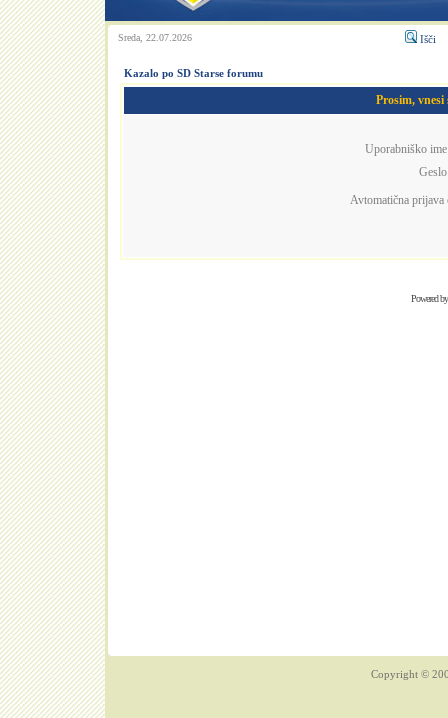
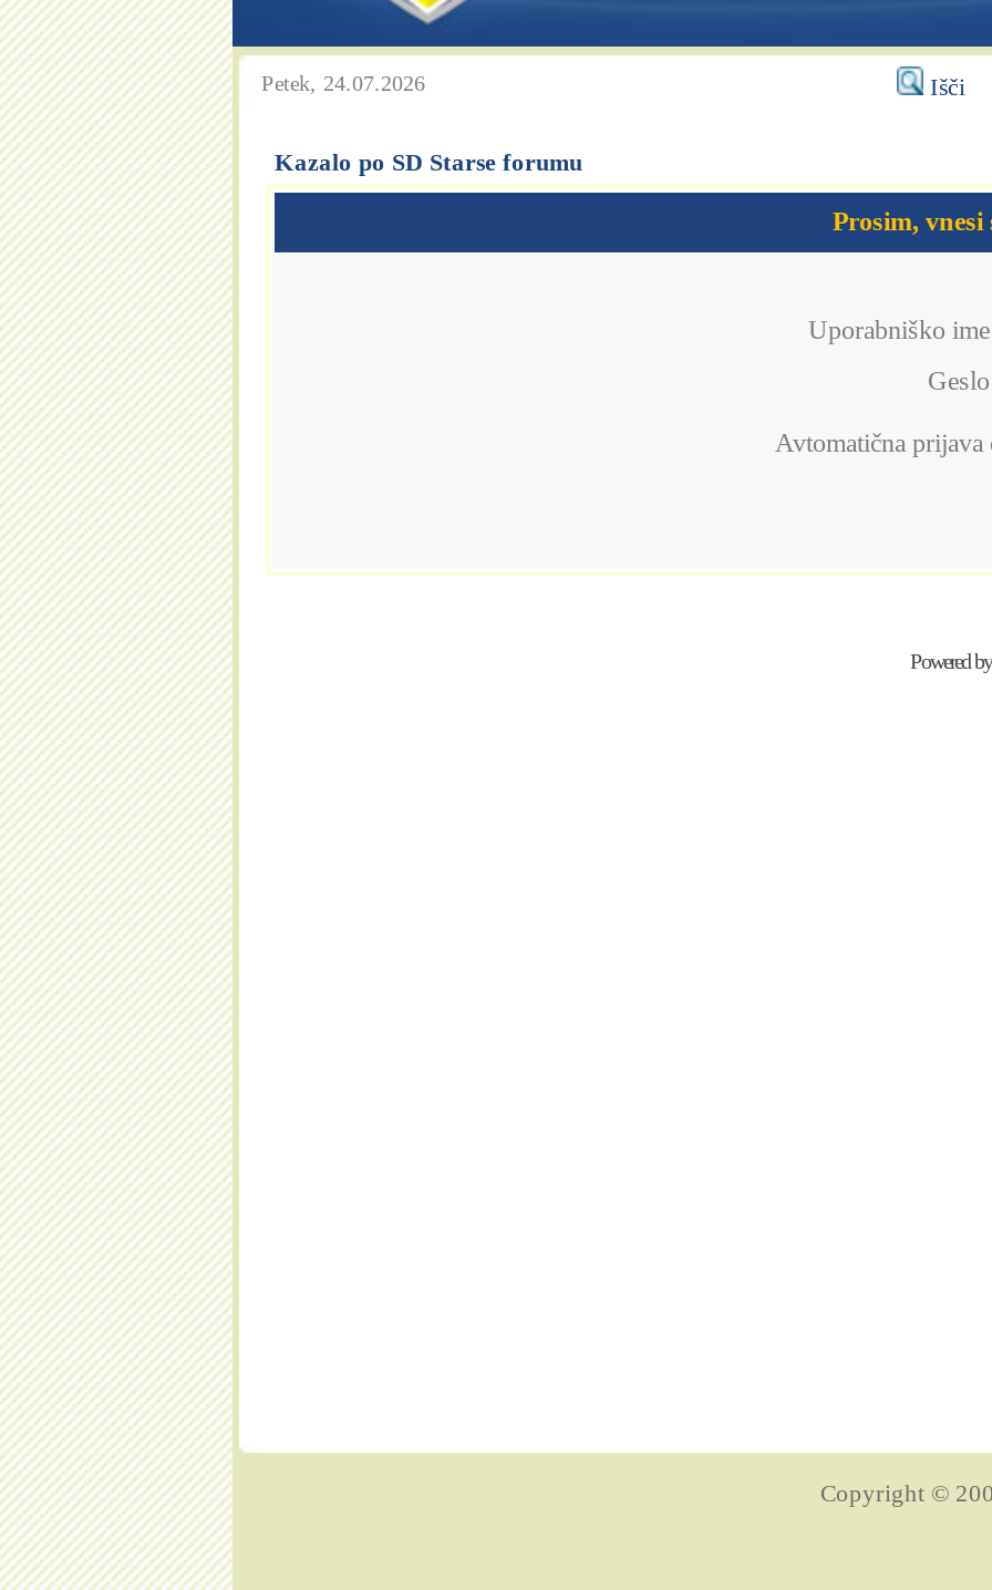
- Sreda, 22.07.2026
+ Petek, 24.07.2026
